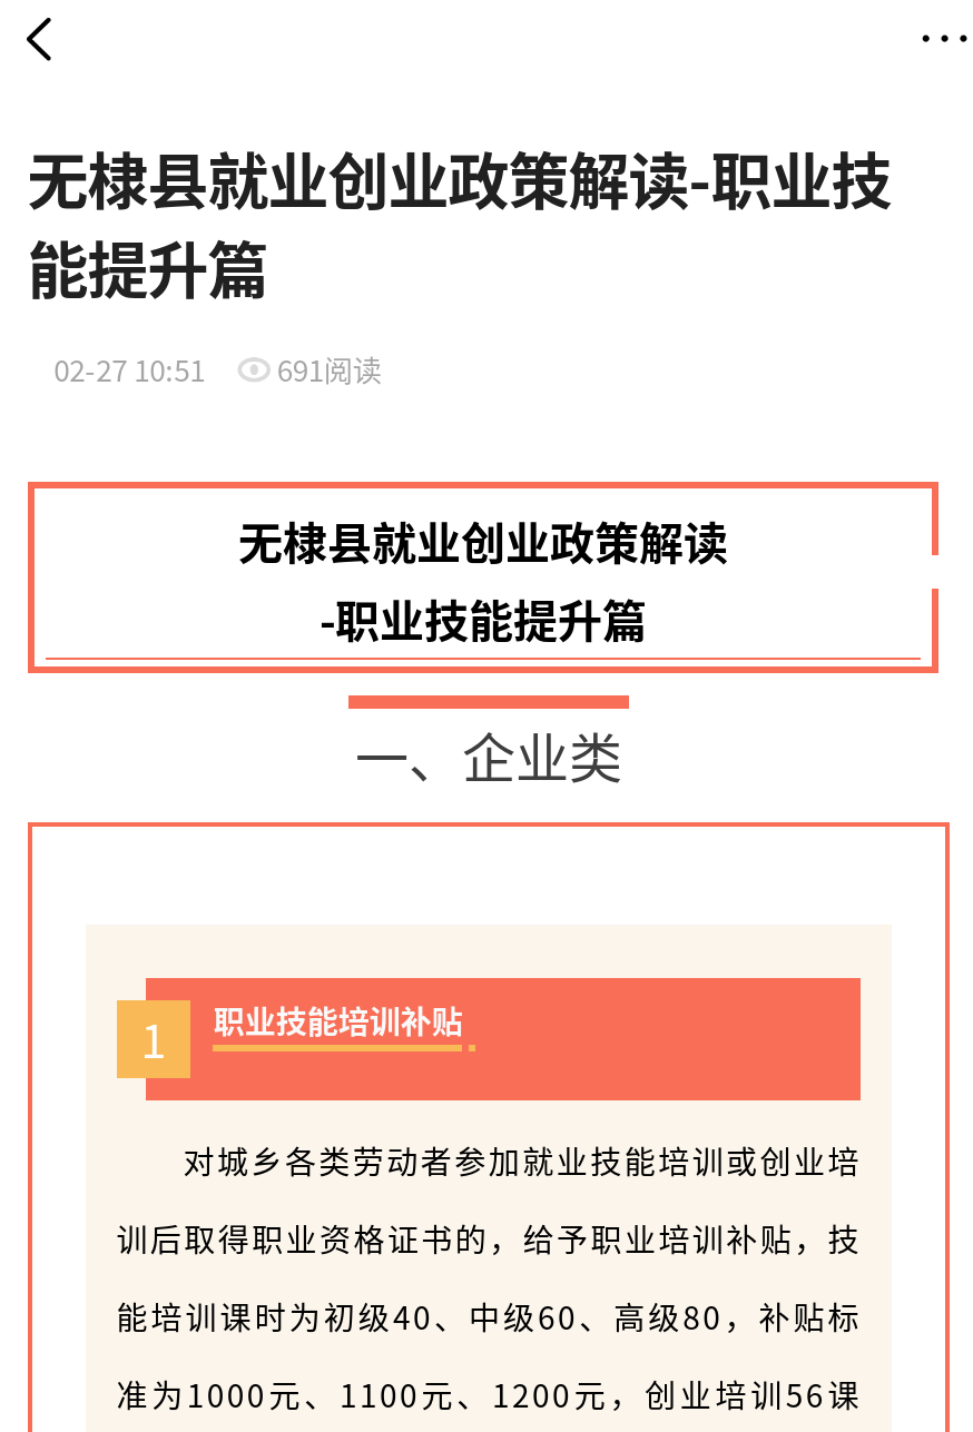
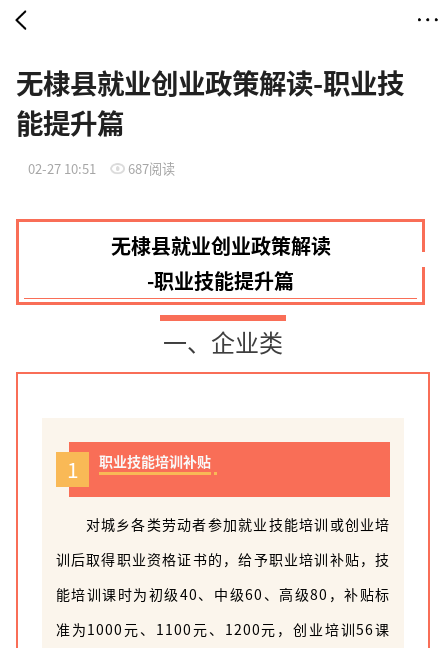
- 02-27 10:51 691阅读
+ 02-27 10:51 687阅读
